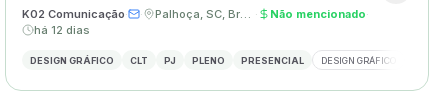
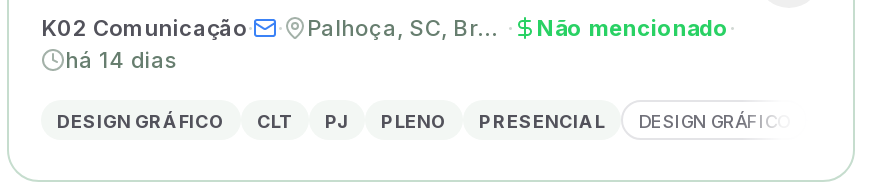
- há 12 dias
+ há 14 dias
